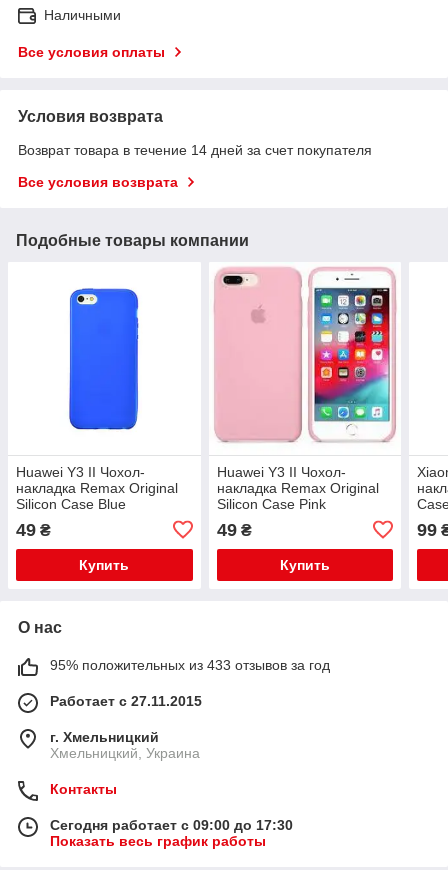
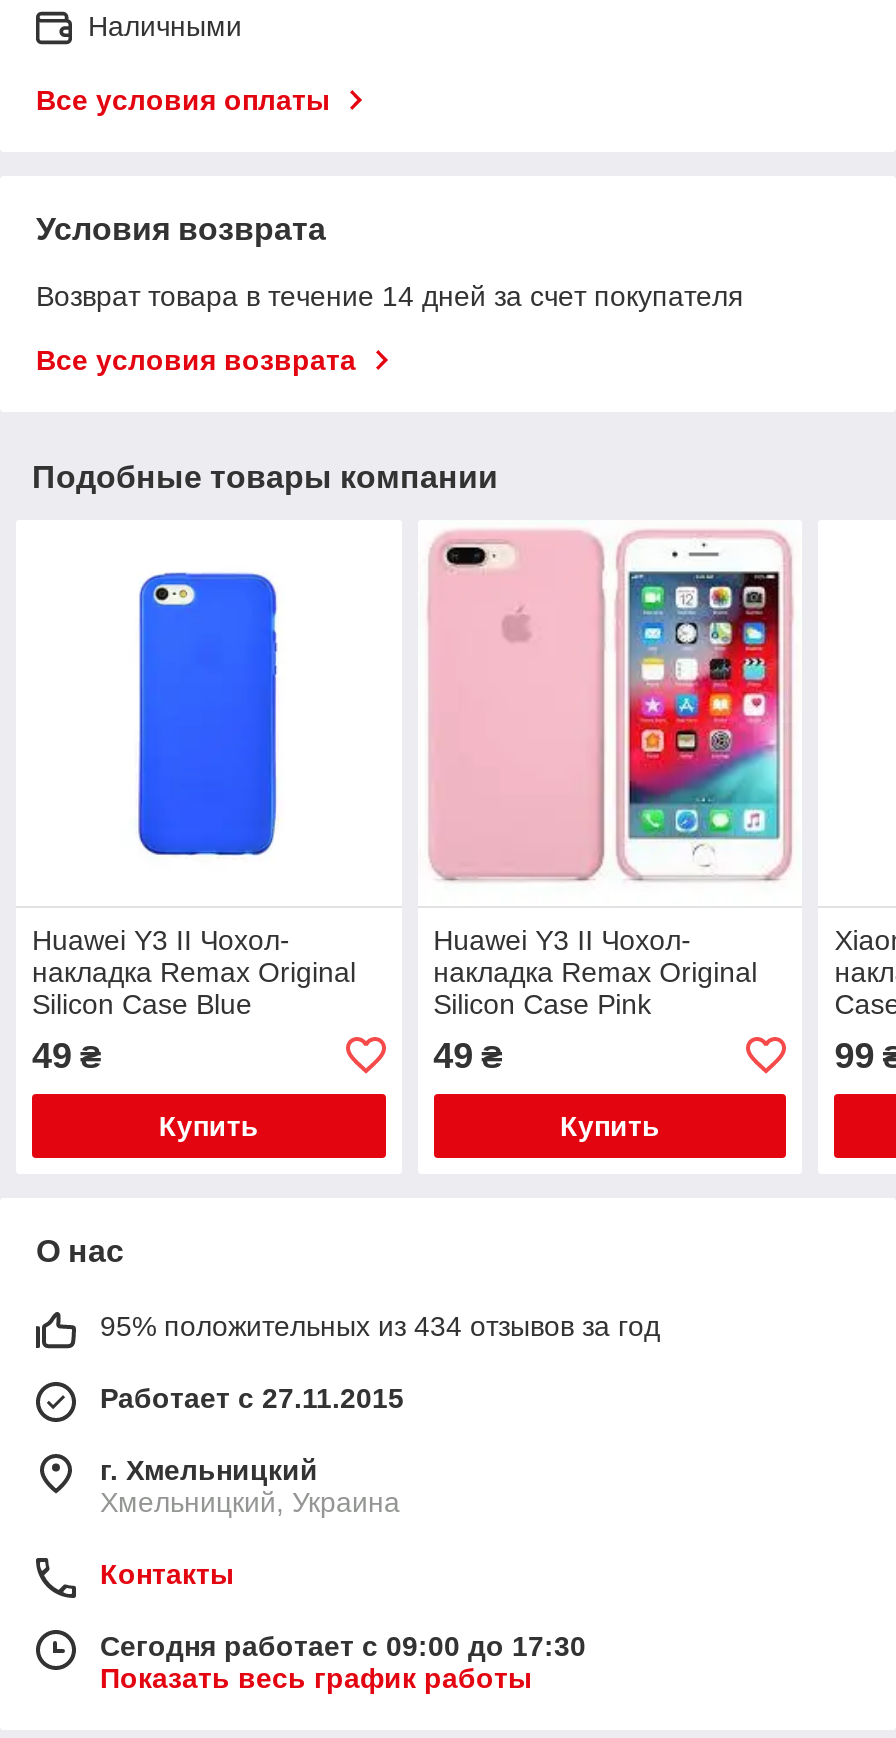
- 95% положительных из 433 отзывов за год
+ 95% положительных из 434 отзывов за год
